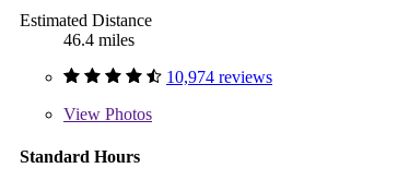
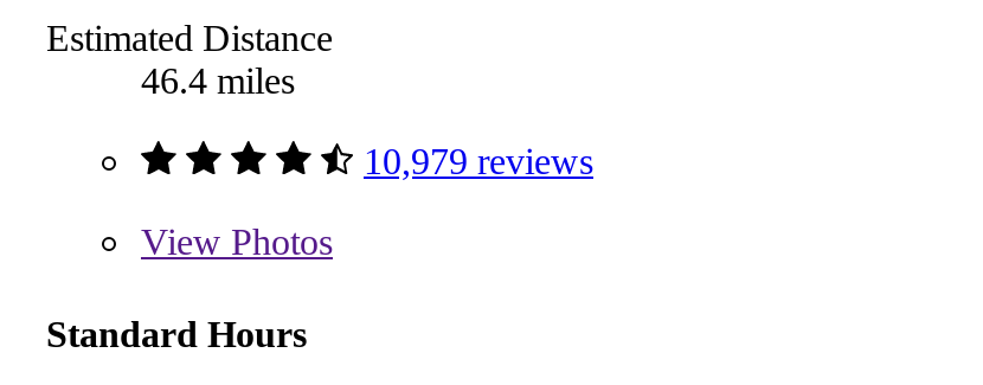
- 10,974 reviews
+ 10,979 reviews
